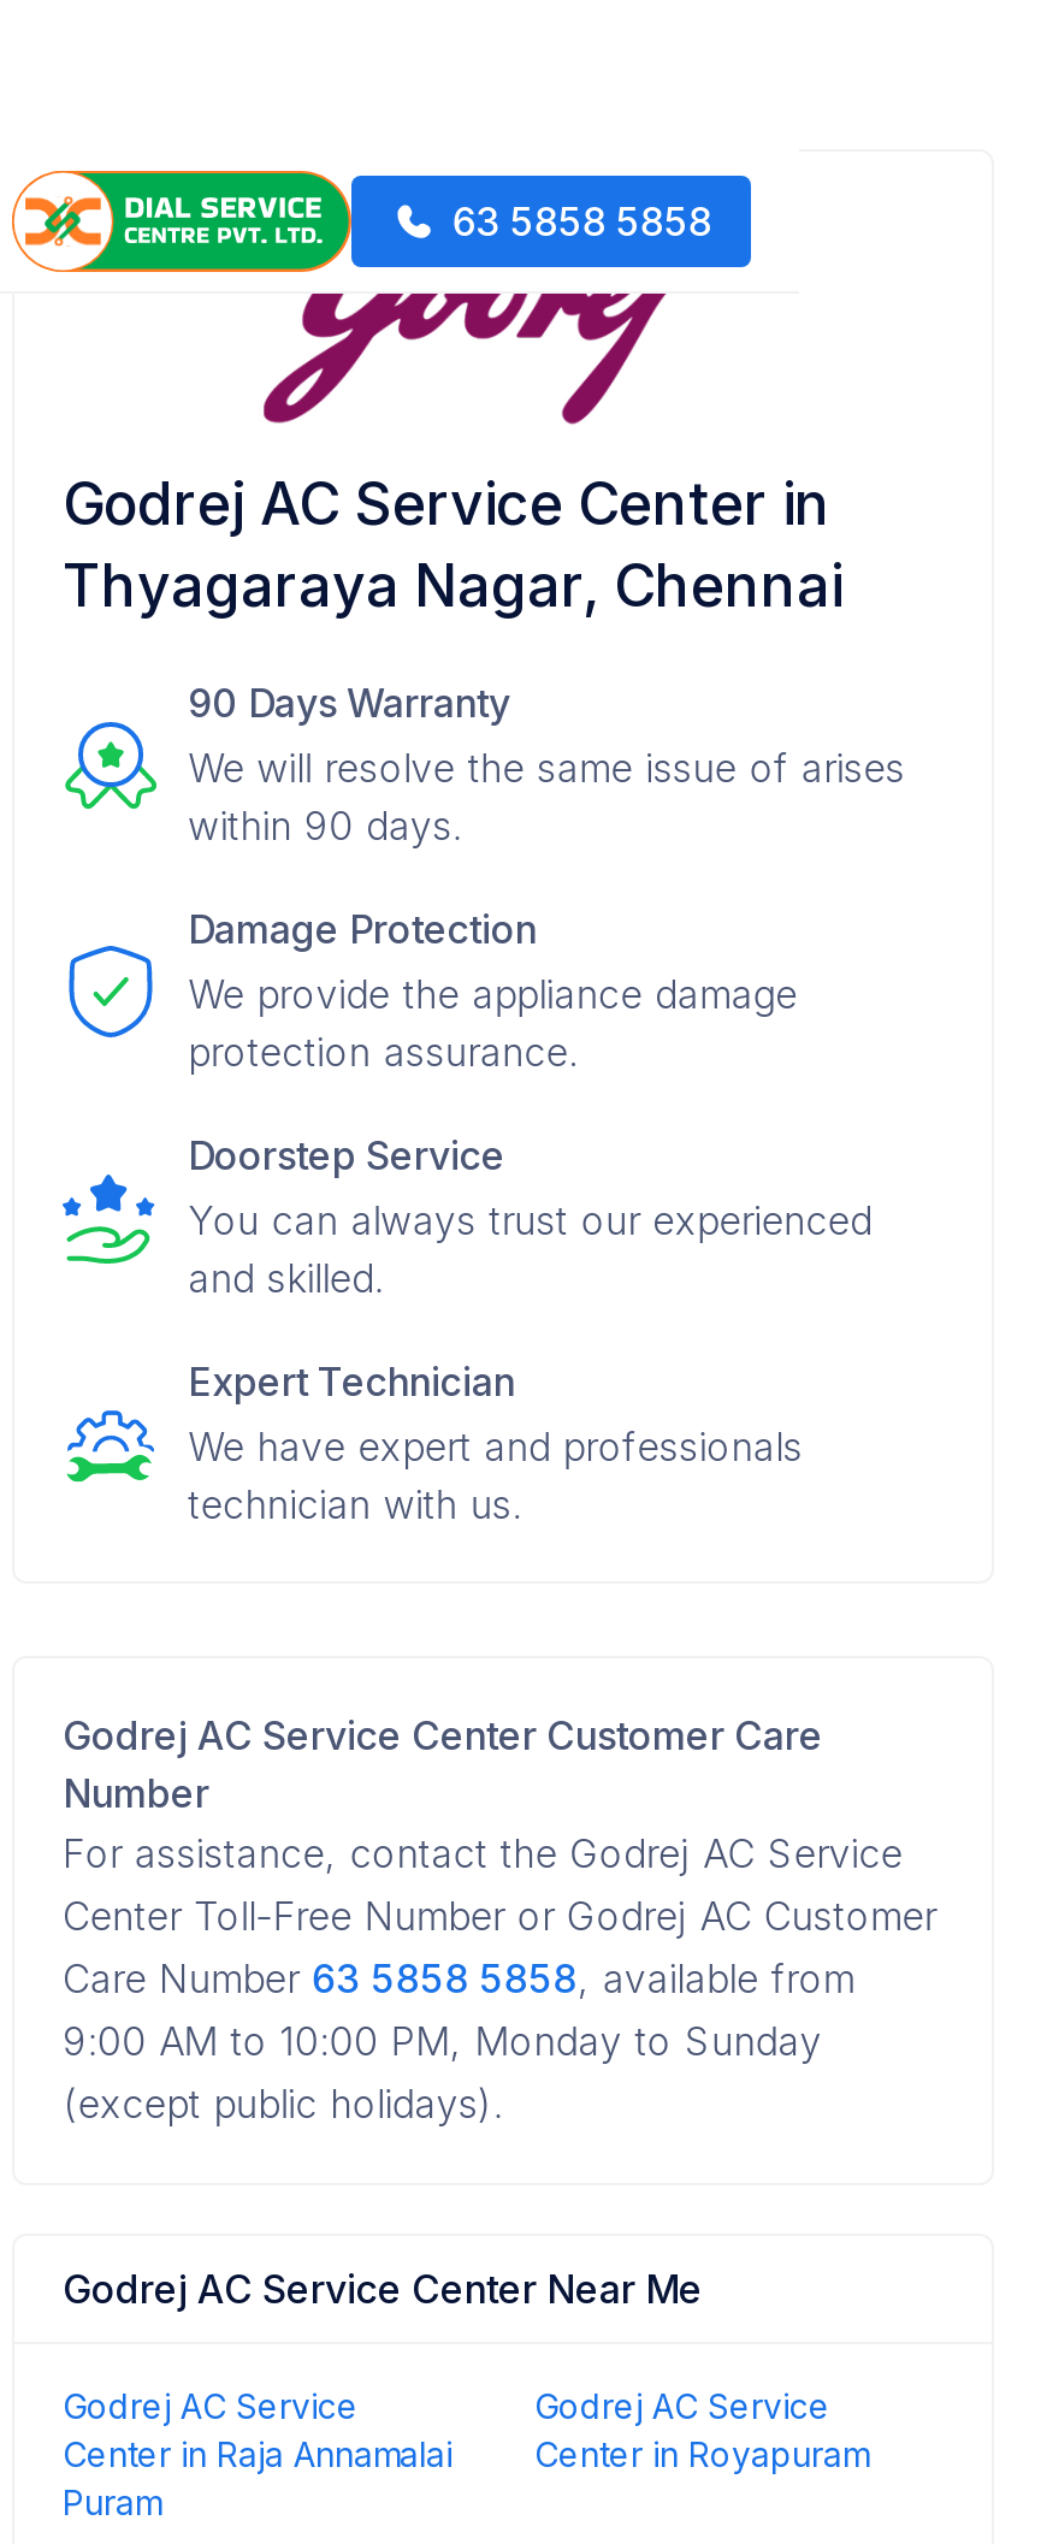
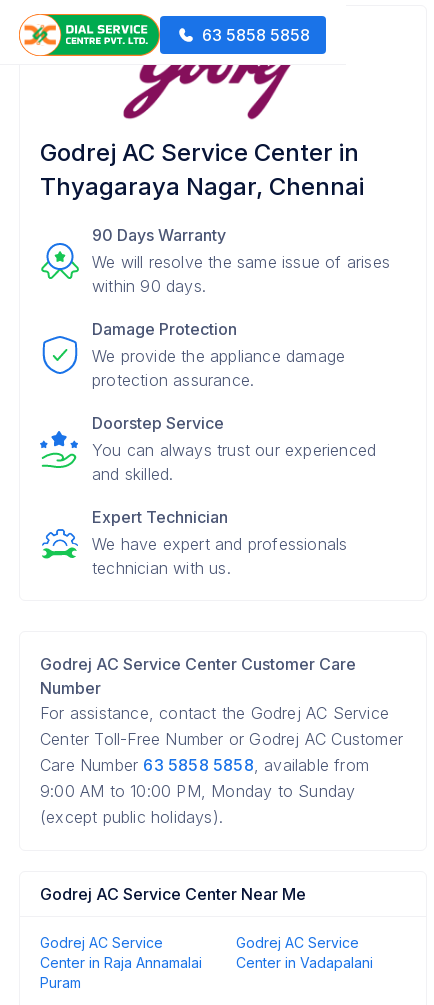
- Center in Royapuram
+ Center in Vadapalani
